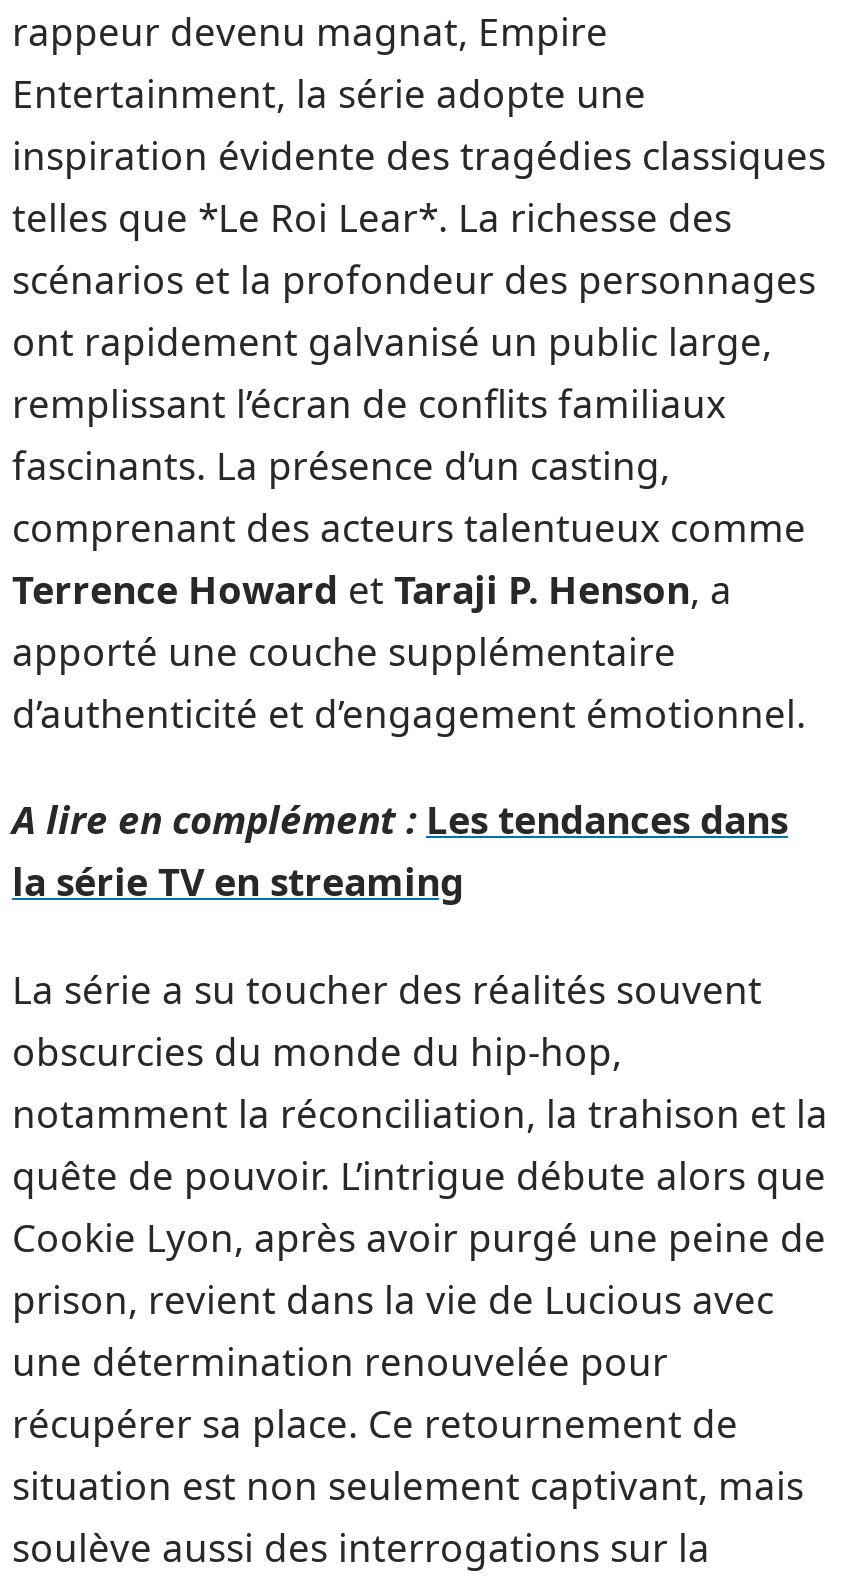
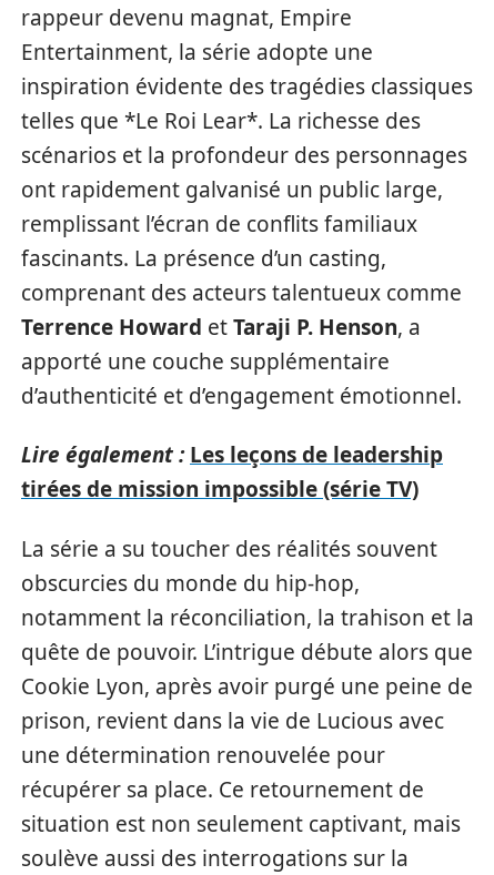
- A lire en complément : Les tendances dans
- la série TV en streaming
+ Lire également : Les leçons de leadership
+ tirées de mission impossible (série TV)
